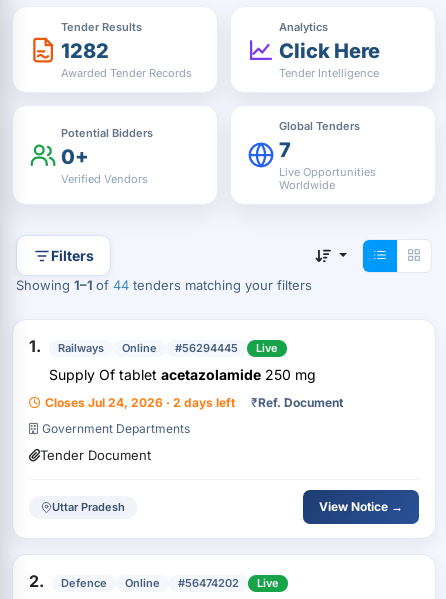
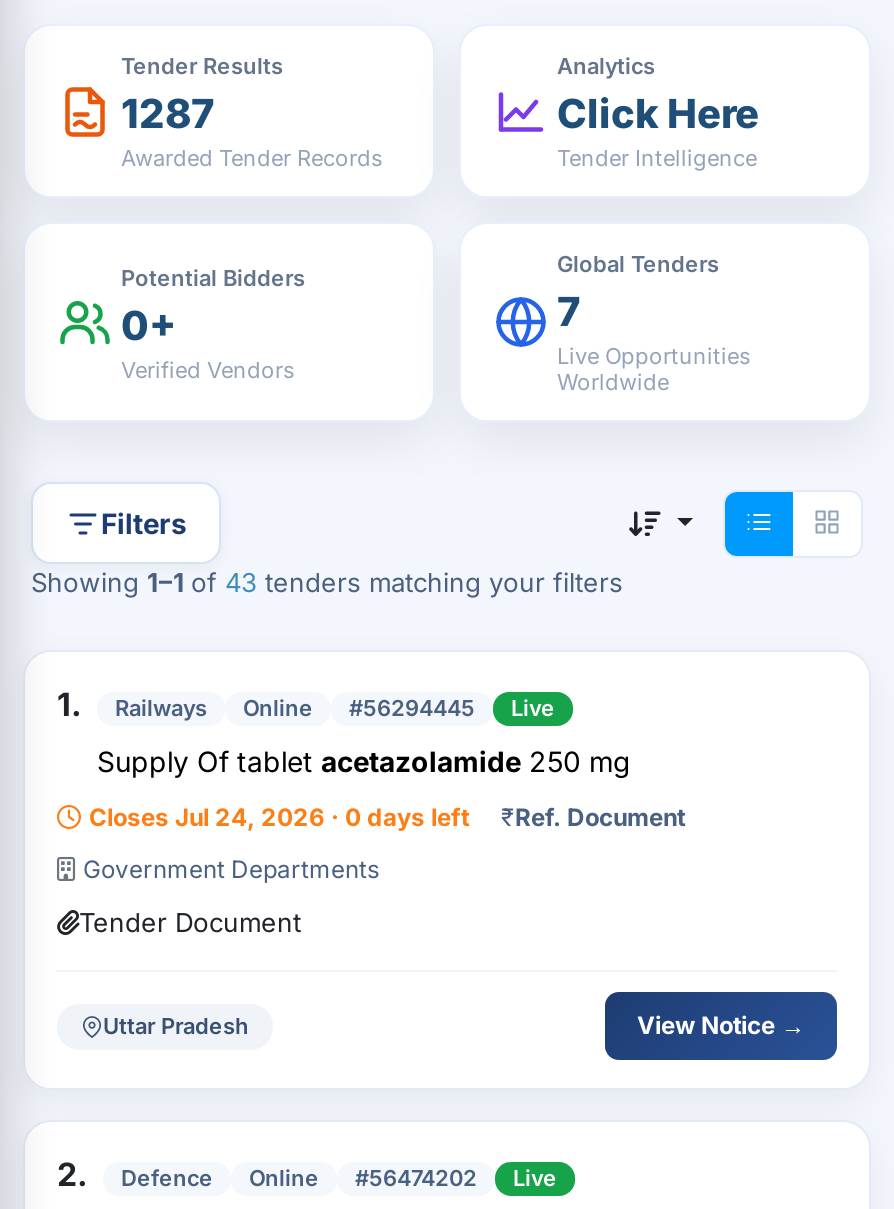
- 1282
+ 1287

- Showing 1–1 of 44 tenders matching your filters
+ Showing 1–1 of 43 tenders matching your filters

- Closes Jul 24, 2026 · 2 days left
+ Closes Jul 24, 2026 · 0 days left
